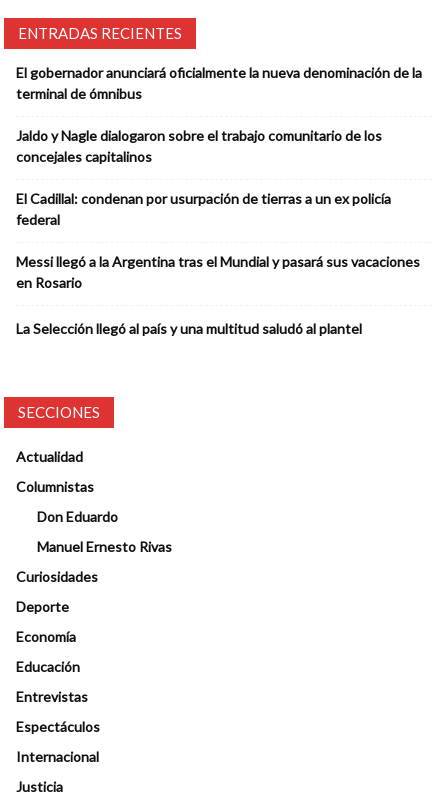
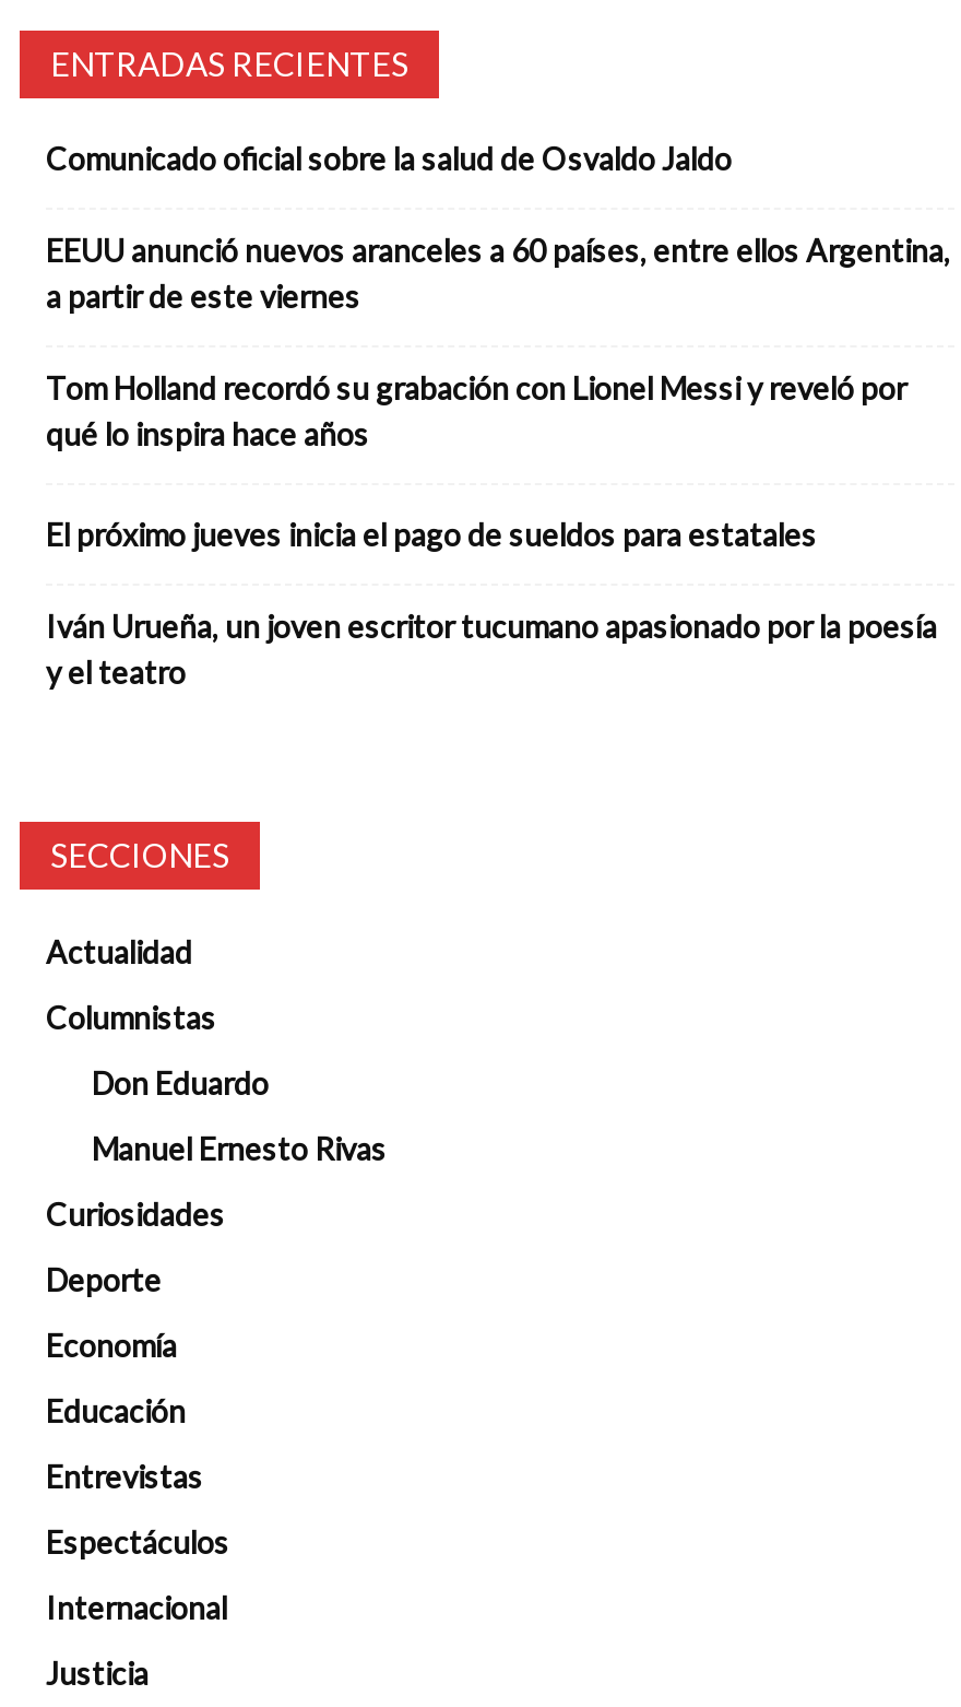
- El gobernador anunciará oficialmente la nueva denominación de la
- terminal de ómnibus
+ Comunicado oficial sobre la salud de Osvaldo Jaldo

- Jaldo y Nagle dialogaron sobre el trabajo comunitario de los
- concejales capitalinos
+ EEUU anunció nuevos aranceles a 60 países, entre ellos Argentina,
+ a partir de este viernes

- El Cadillal: condenan por usurpación de tierras a un ex policía
- federal
+ Tom Holland recordó su grabación con Lionel Messi y reveló por
+ qué lo inspira hace años

- Messi llegó a la Argentina tras el Mundial y pasará sus vacaciones
- en Rosario
+ El próximo jueves inicia el pago de sueldos para estatales

- La Selección llegó al país y una multitud saludó al plantel
+ Iván Urueña, un joven escritor tucumano apasionado por la poesía
+ y el teatro
